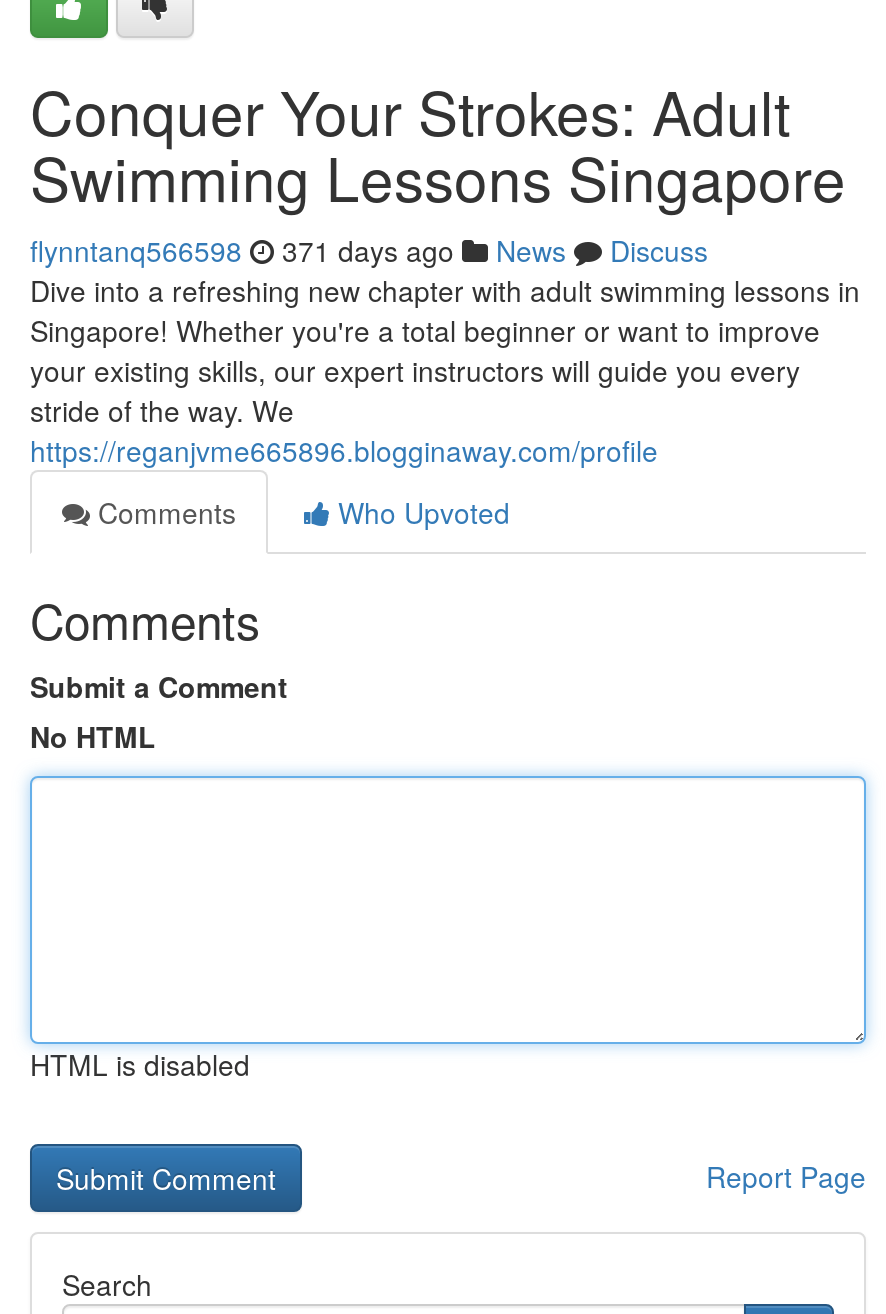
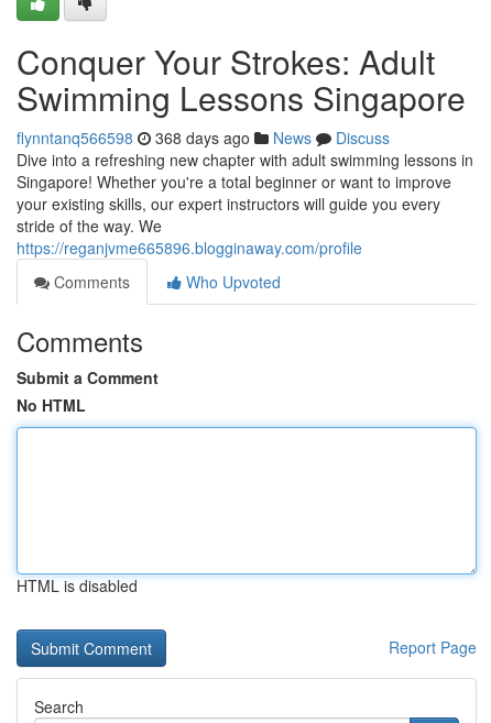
- flynntanq566598 371 days ago News Discuss
+ flynntanq566598 368 days ago News Discuss
